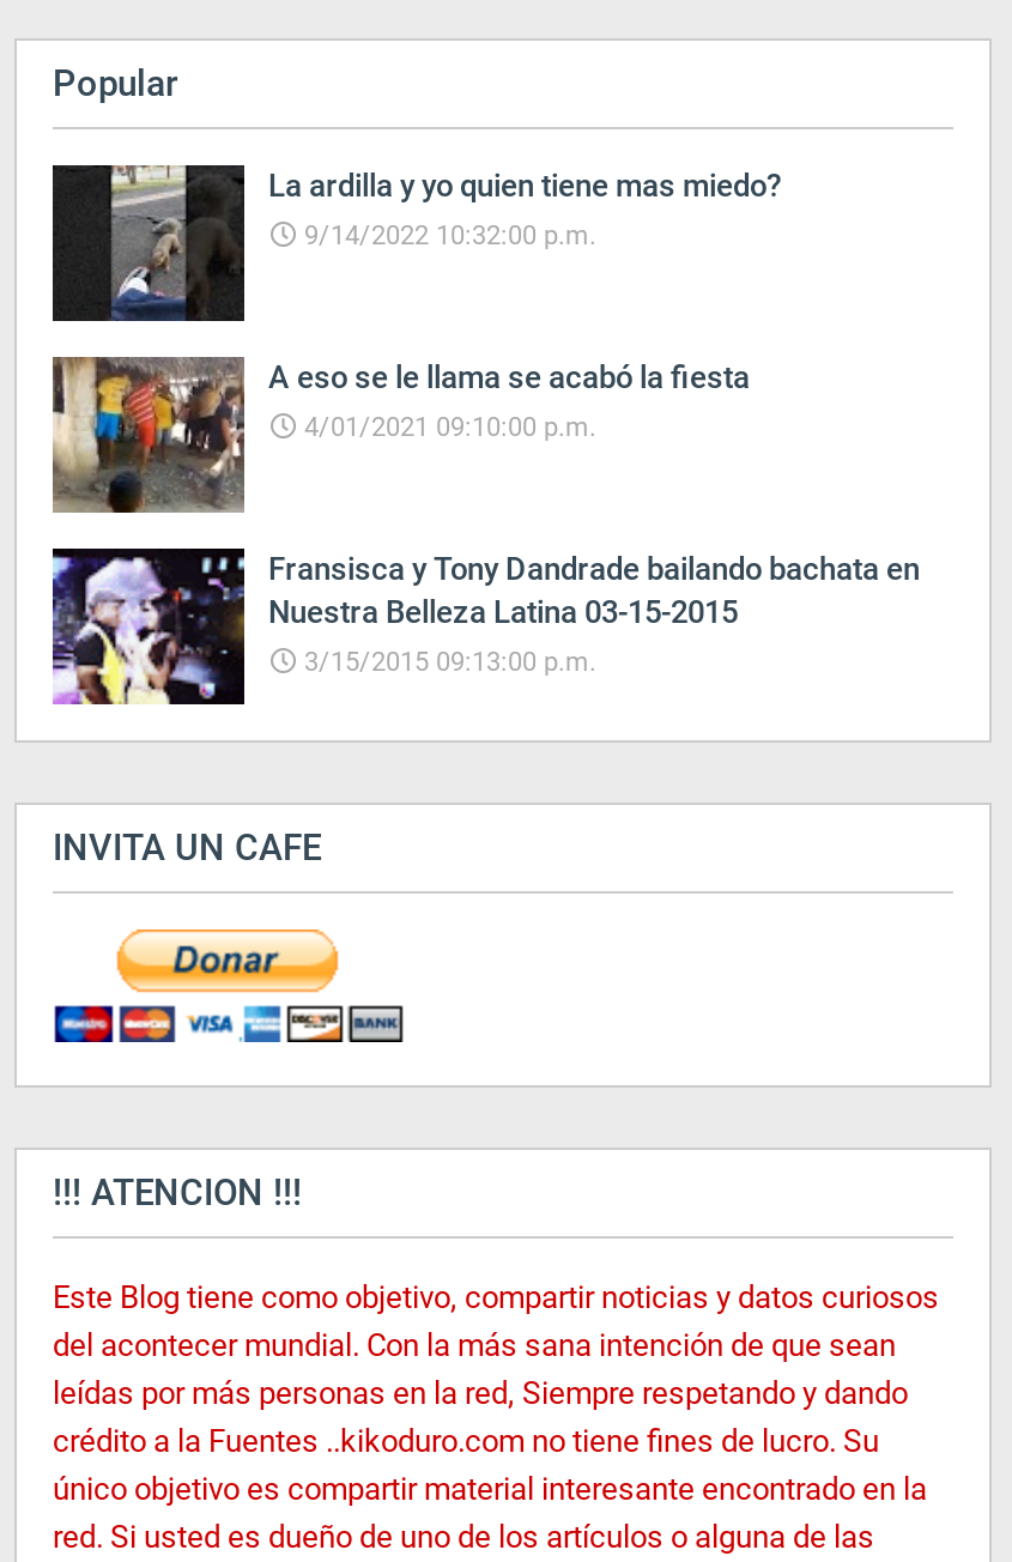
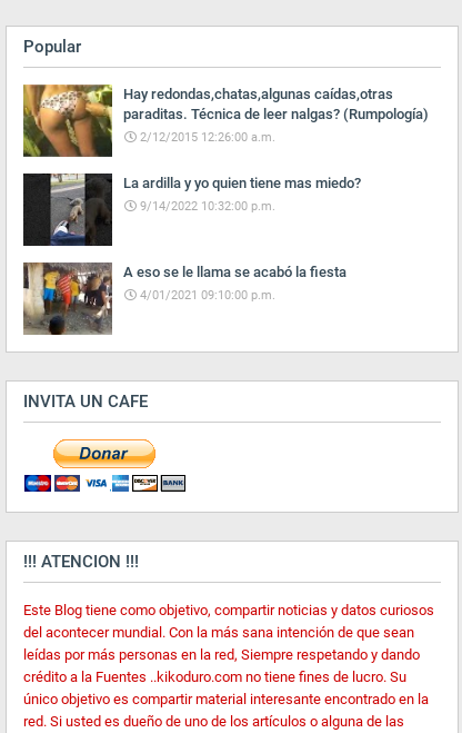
+ [image]
+ Hay redondas,chatas,algunas caídas,otras
+ paraditas. Técnica de leer nalgas? (Rumpología)
+ 2/12/2015 12:26:00 a.m.

moved down: [image] | La ardilla y yo quien tiene mas miedo? | 9/14/2022 10:32:00 p.m. | A eso se le llama se acabó la fiesta | 4/01/2021 09:10:00 p.m.

- [image]
- Fransisca y Tony Dandrade bailando bachata en
- Nuestra Belleza Latina 03-15-2015
- 3/15/2015 09:13:00 p.m.
